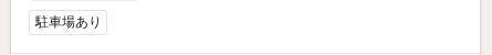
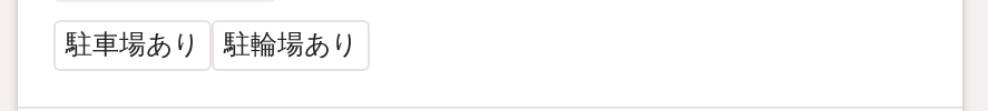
+ 駐輪場あり
